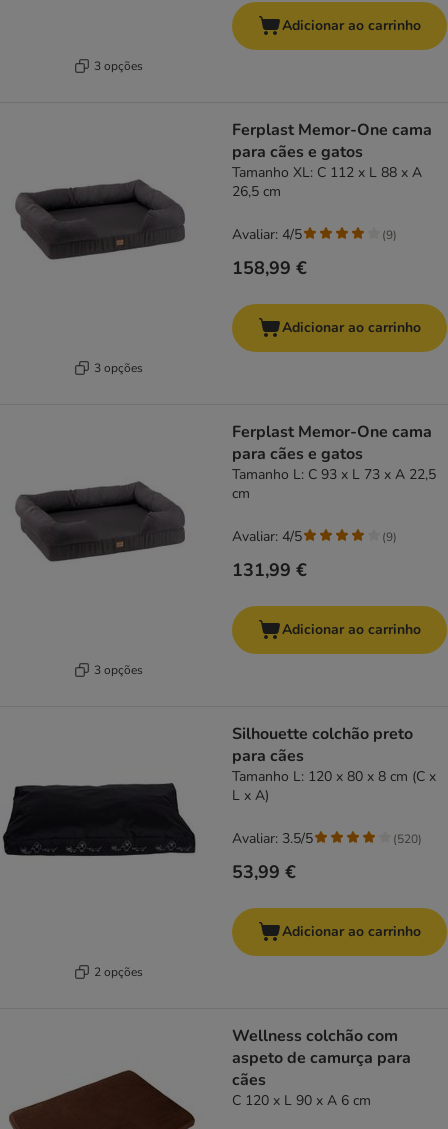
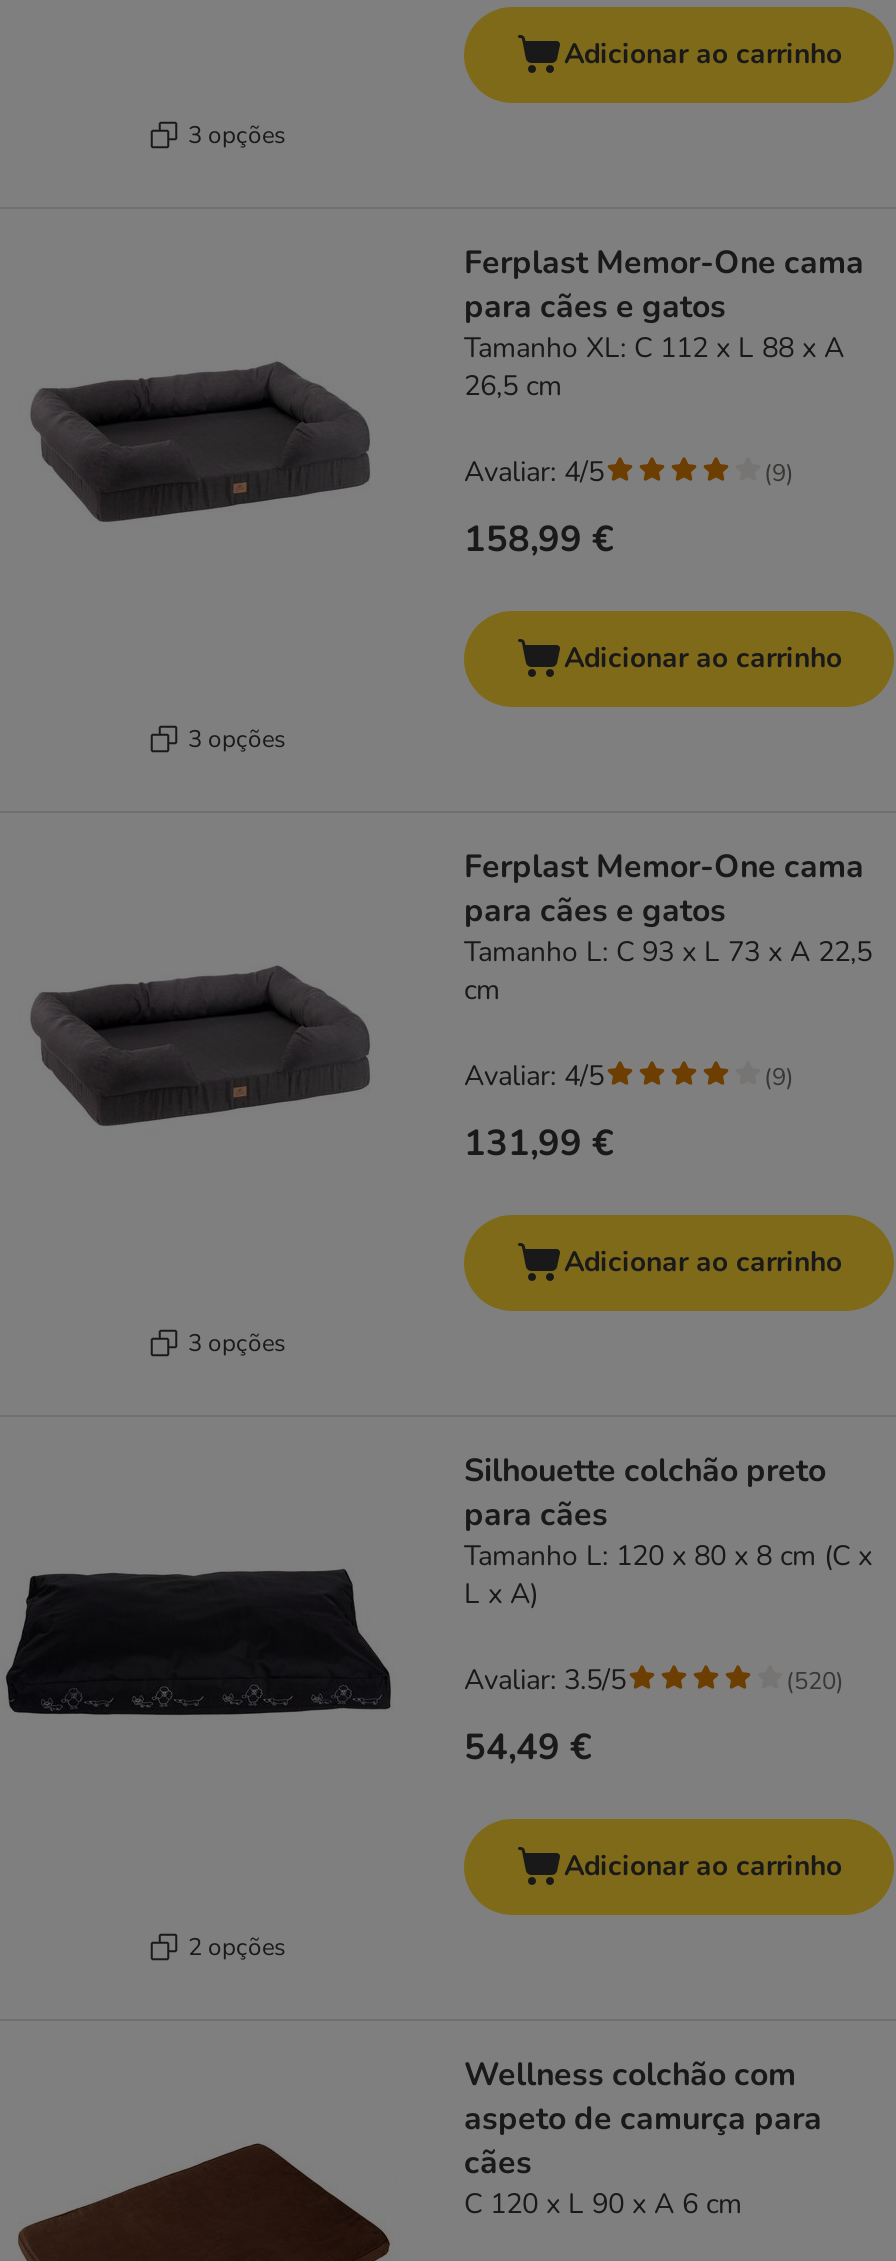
- 53,99 €
+ 54,49 €
